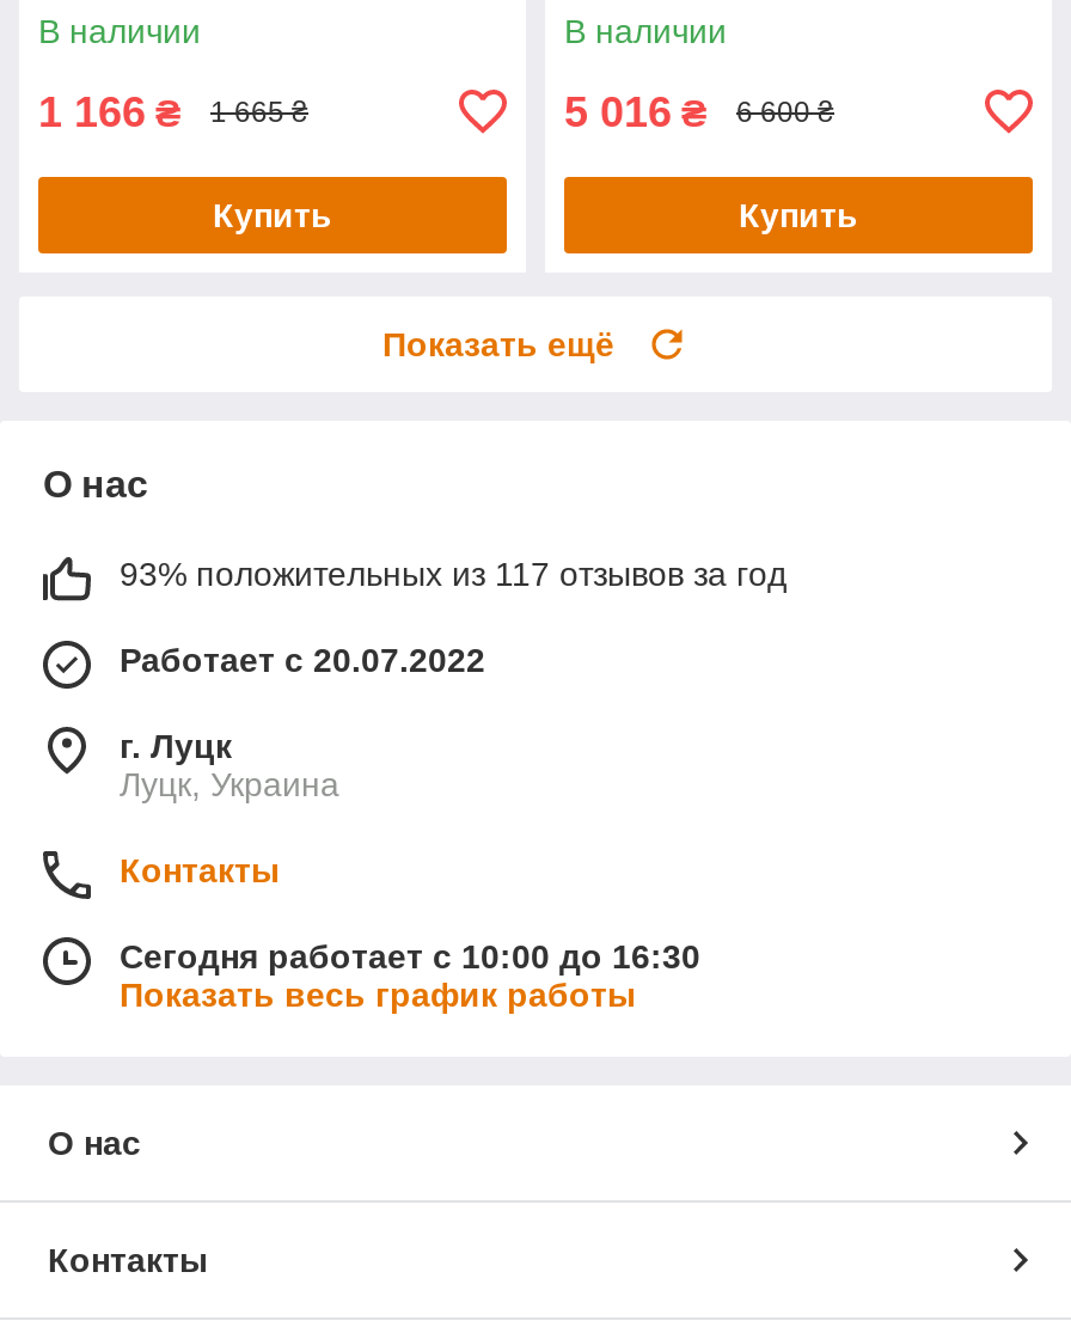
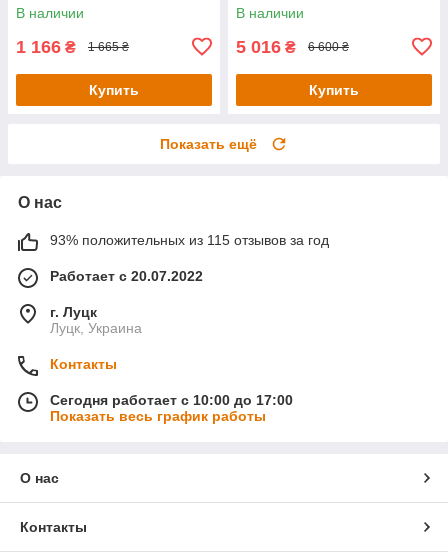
- 93% положительных из 117 отзывов за год
+ 93% положительных из 115 отзывов за год

- Сегодня работает с 10:00 до 16:30
+ Сегодня работает с 10:00 до 17:00
